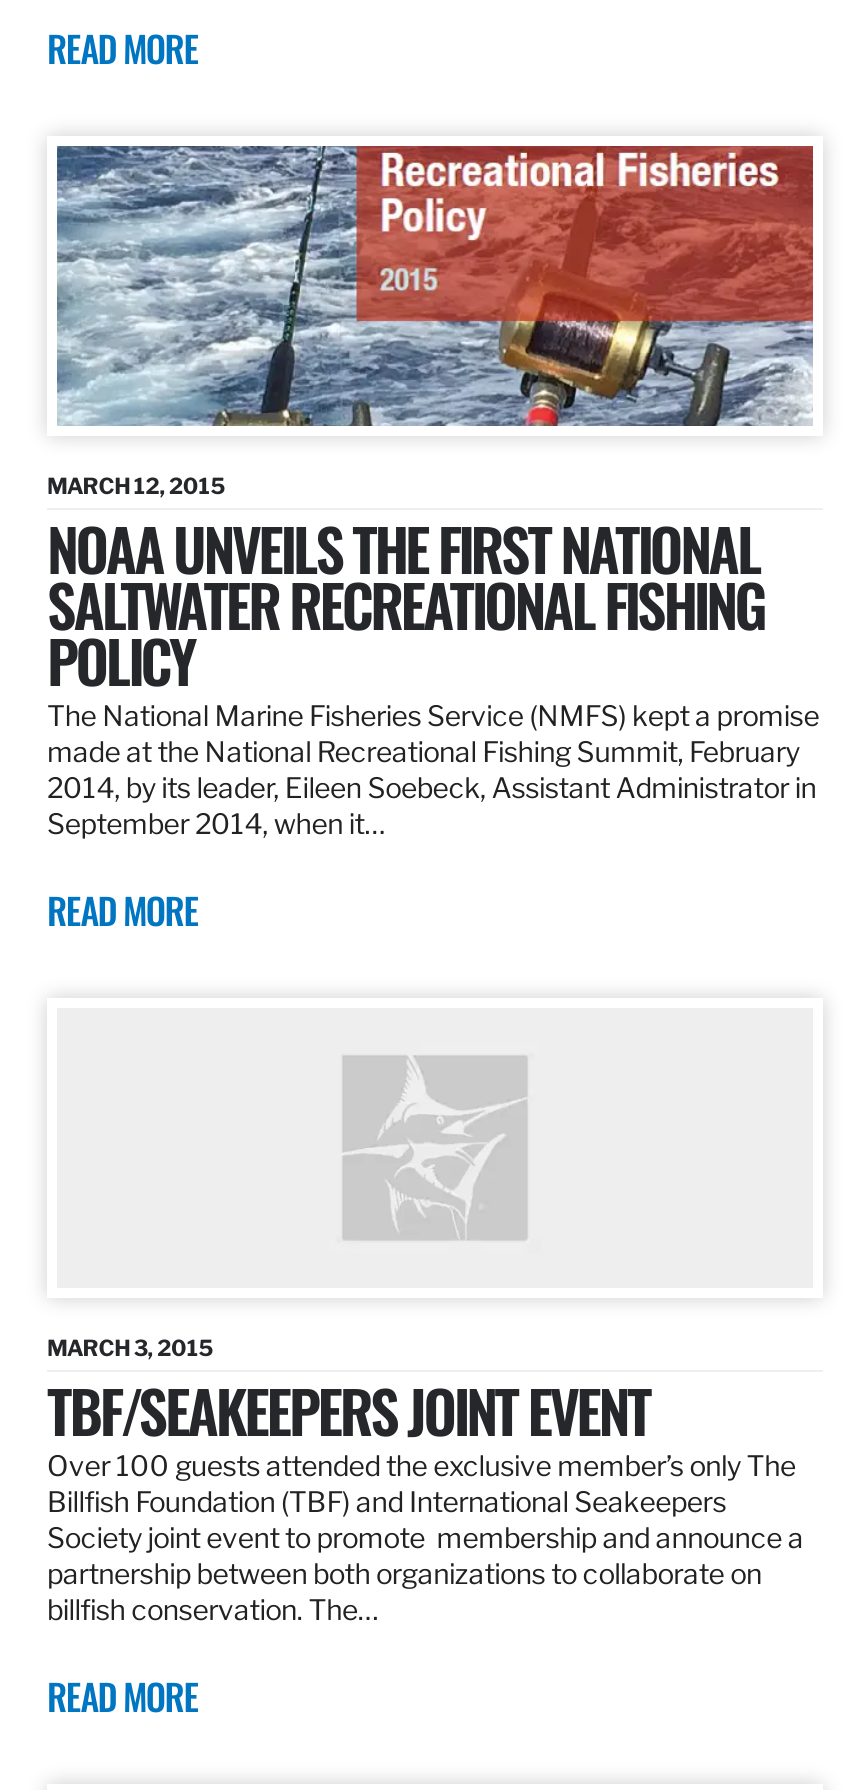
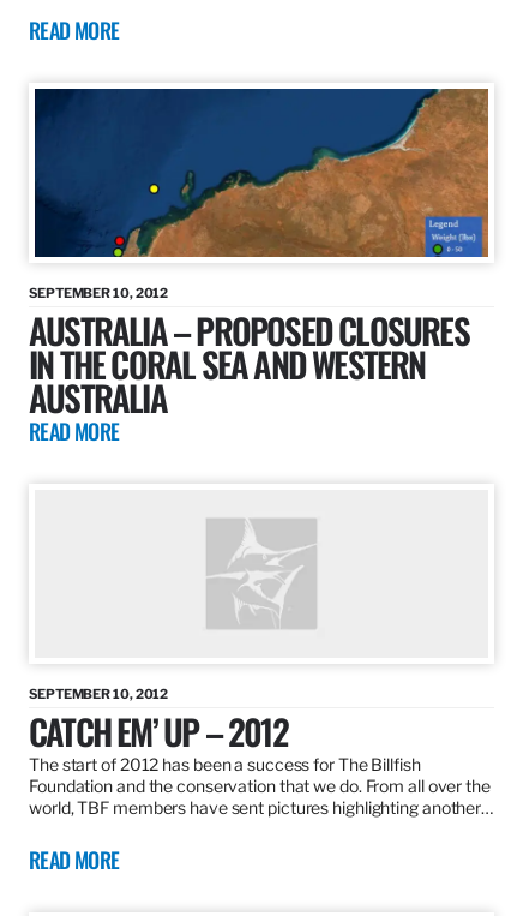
- [image]
- MARCH 12, 2015
- NOAA UNVEILS THE FIRST NATIONAL
- SALTWATER RECREATIONAL FISHING
- POLICY
- The National Marine Fisheries Service (NMFS) kept a promise
- made at the National Recreational Fishing Summit, February
- 2014, by its leader, Eileen Soebeck, Assistant Administrator in
- September 2014, when it…
+ [image]
+ SEPTEMBER 10, 2012
+ AUSTRALIA – PROPOSED CLOSURES
+ IN THE CORAL SEA AND WESTERN
+ AUSTRALIA

- MARCH 3, 2015
- TBF/SEAKEEPERS JOINT EVENT
- Over 100 guests attended the exclusive member’s only The
- Billfish Foundation (TBF) and International Seakeepers
- Society joint event to promote membership and announce a
- partnership between both organizations to collaborate on
- billfish conservation. The…
+ SEPTEMBER 10, 2012
+ CATCH EM’ UP – 2012
+ The start of 2012 has been a success for The Billfish
+ Foundation and the conservation that we do. From all over the
+ world, TBF members have sent pictures highlighting another…
